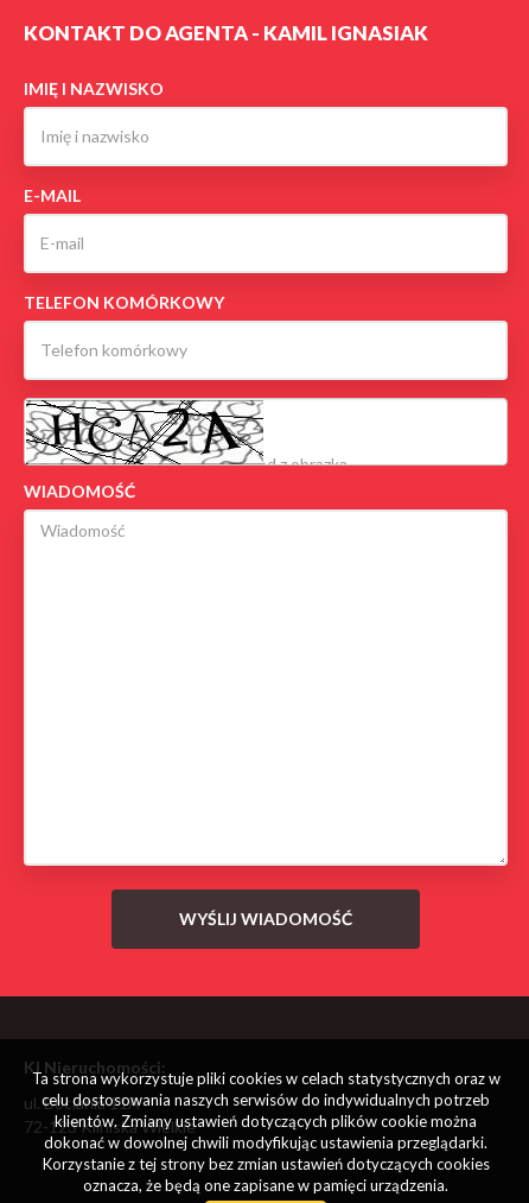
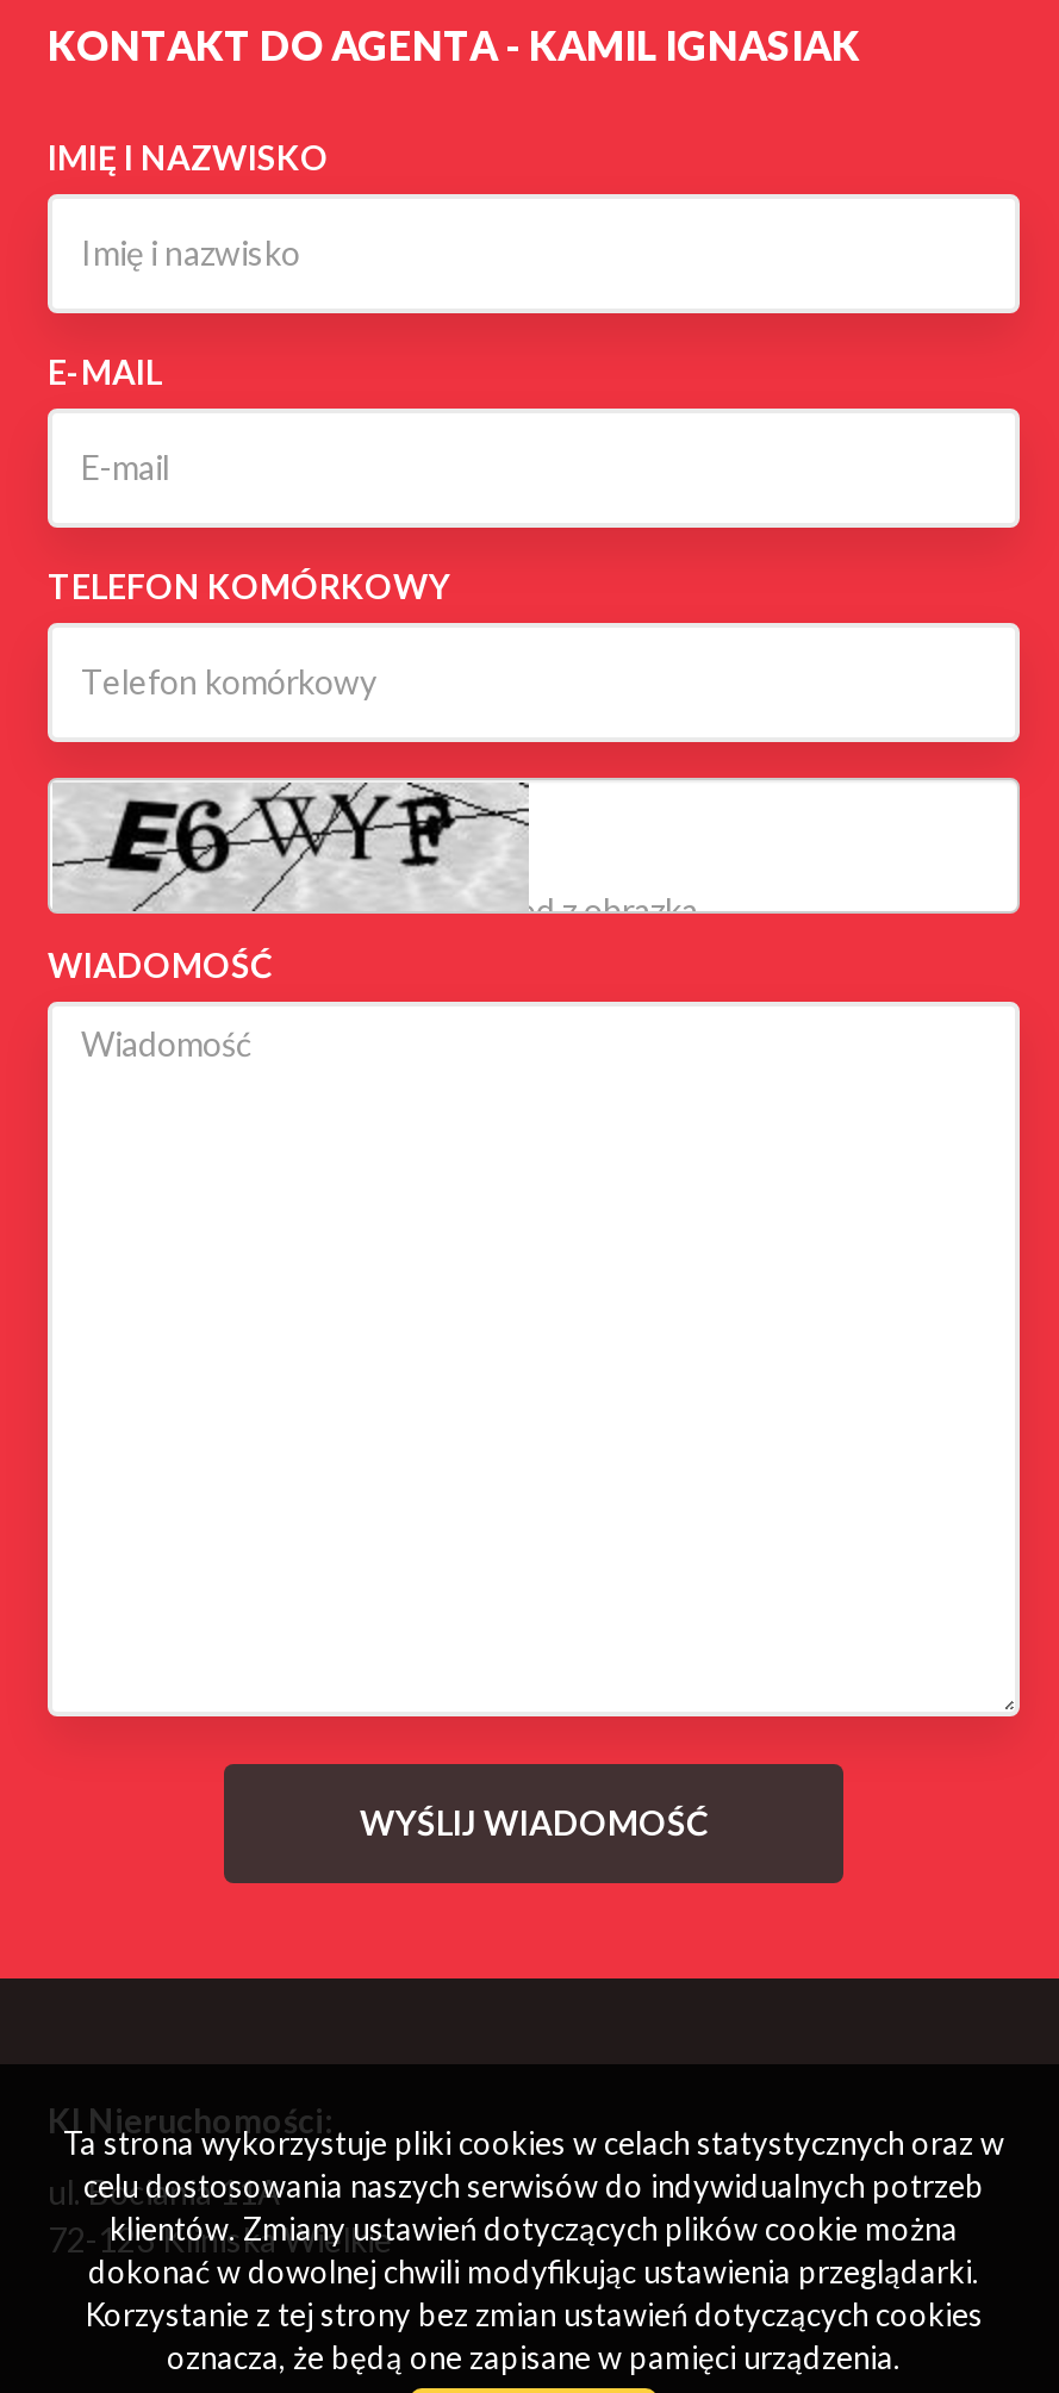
- [image]
+ [image]
